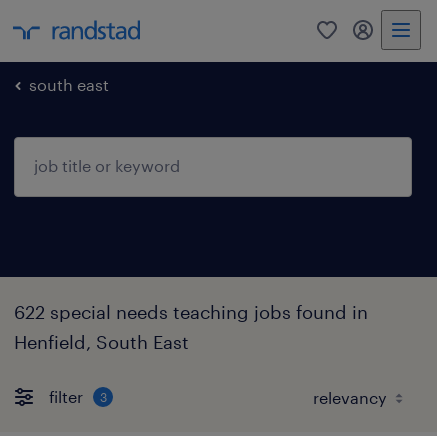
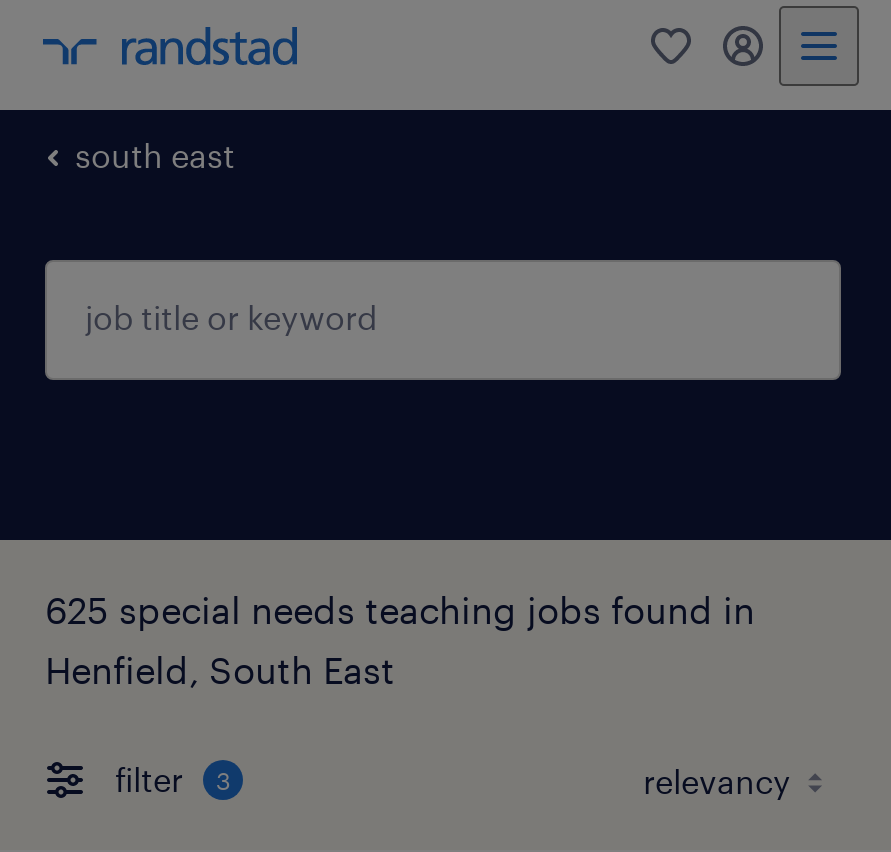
- 622 special needs teaching jobs found in
+ 625 special needs teaching jobs found in
